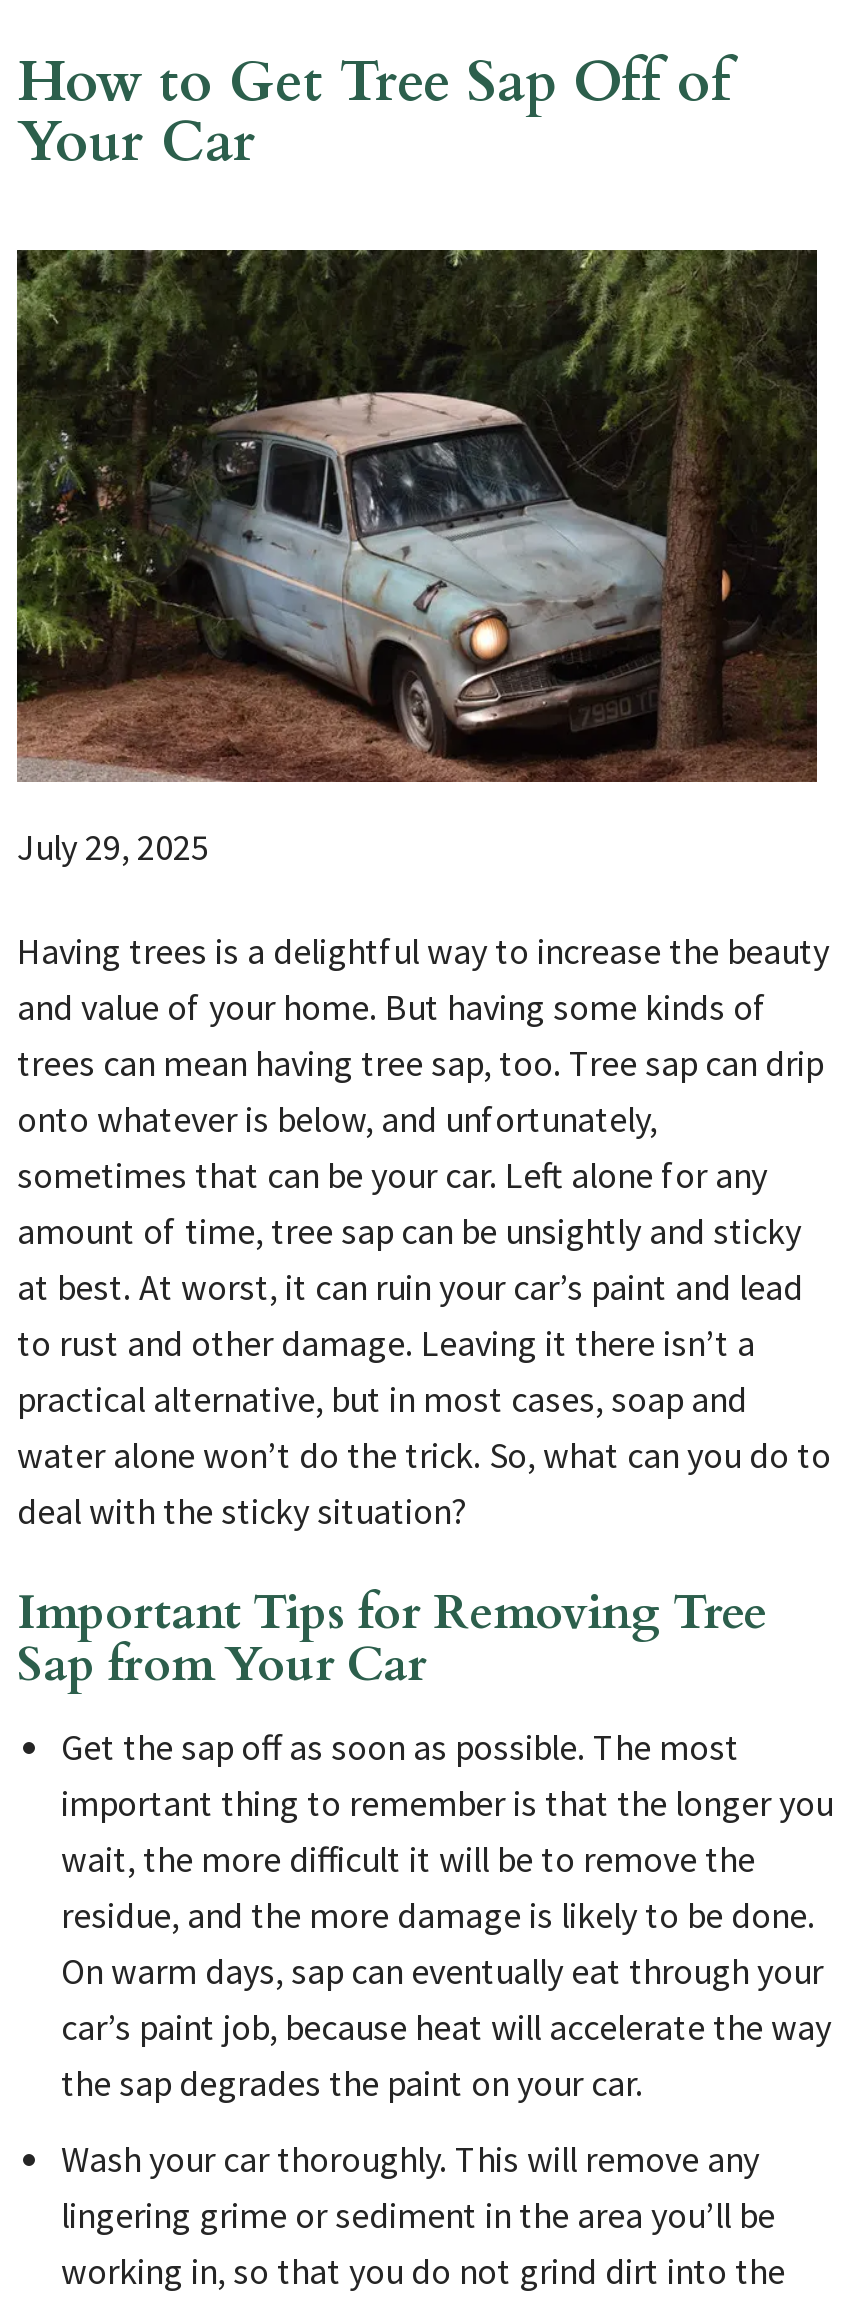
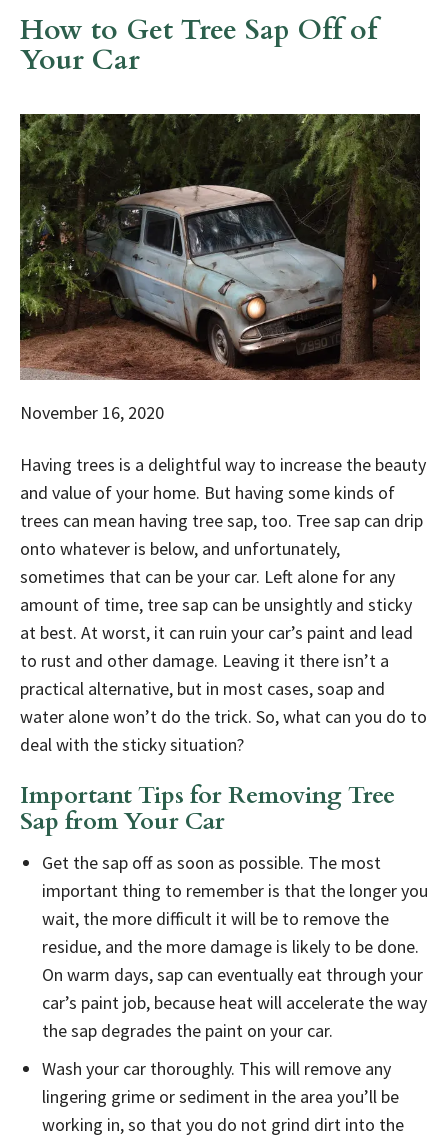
- July 29, 2025
+ November 16, 2020
